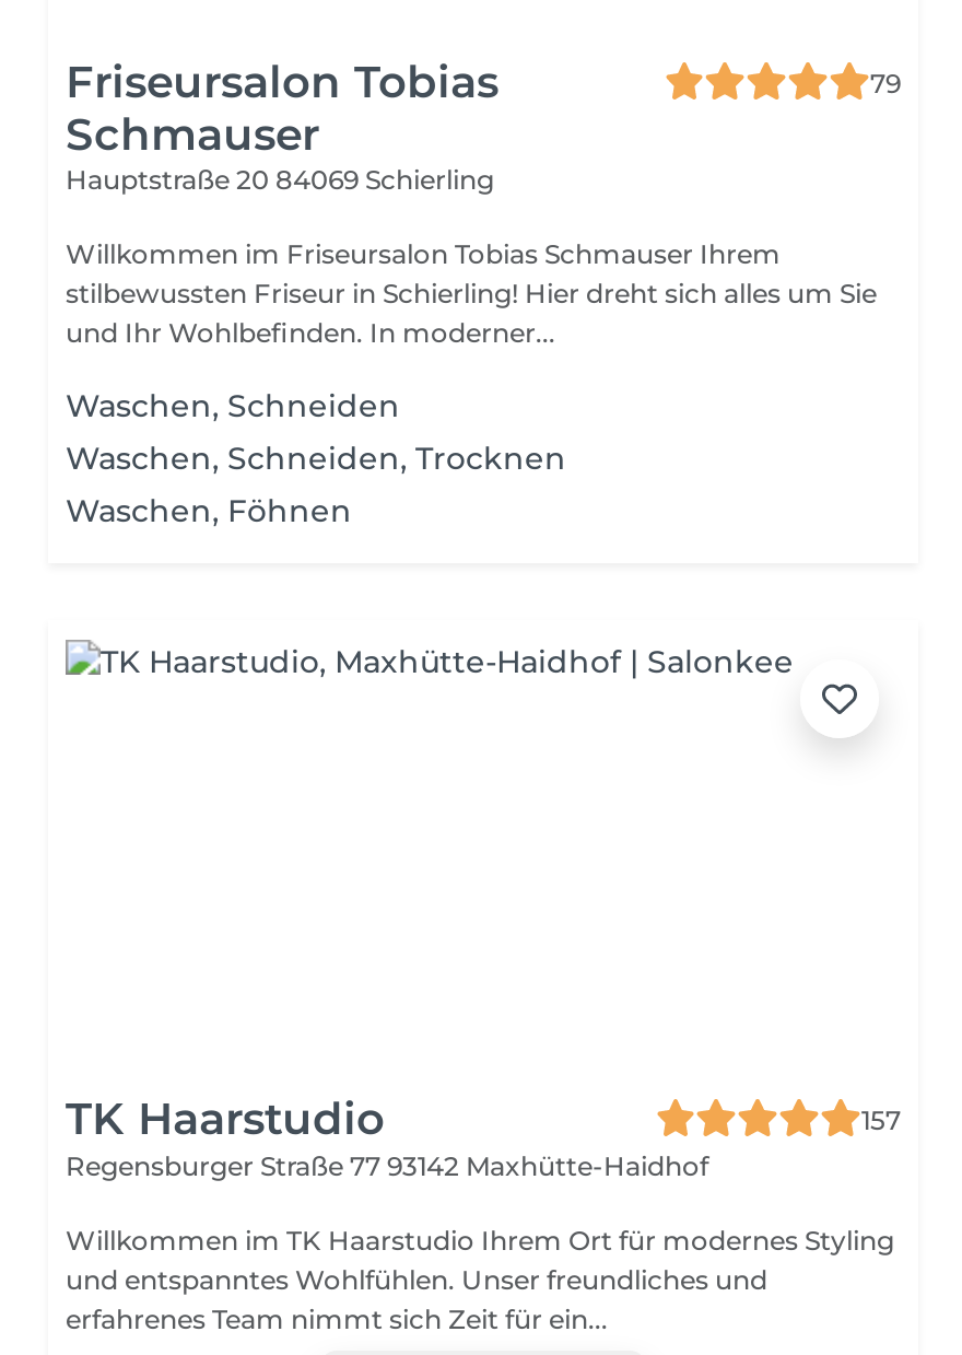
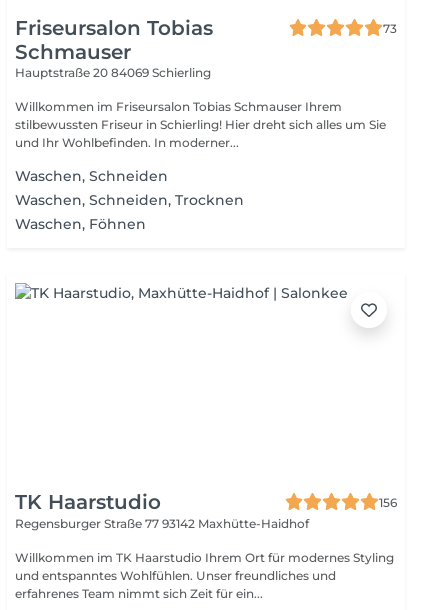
- 79
+ 73

- 157
+ 156
